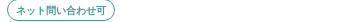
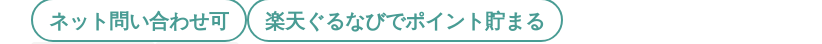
+ 楽天ぐるなびでポイント貯まる
